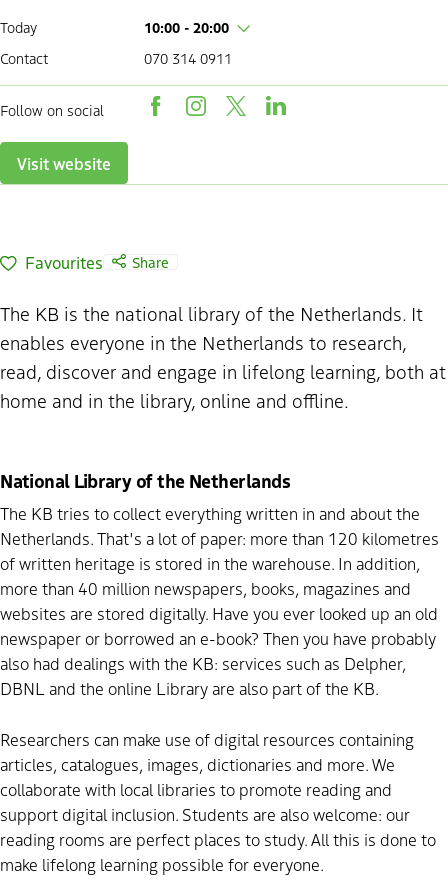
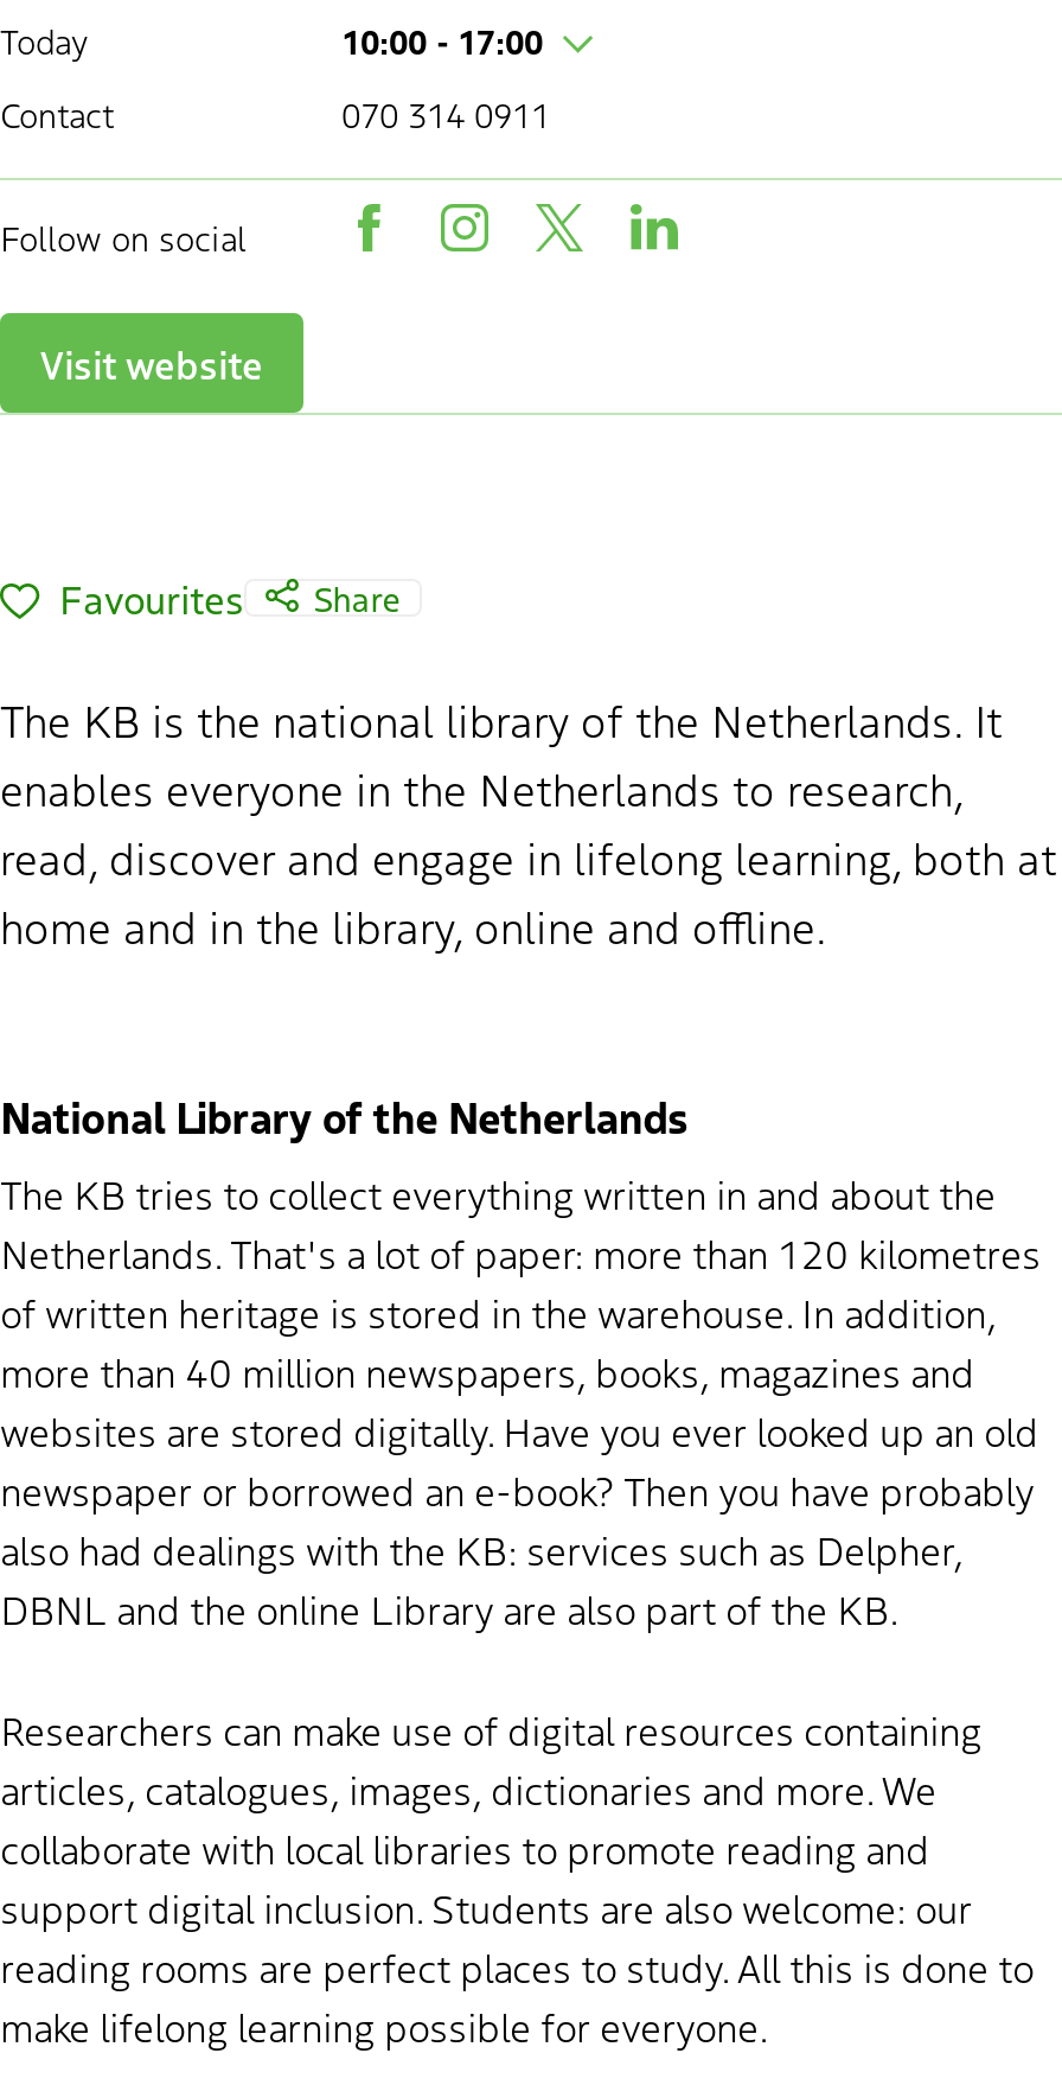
- 10:00 - 20:00
+ 10:00 - 17:00
